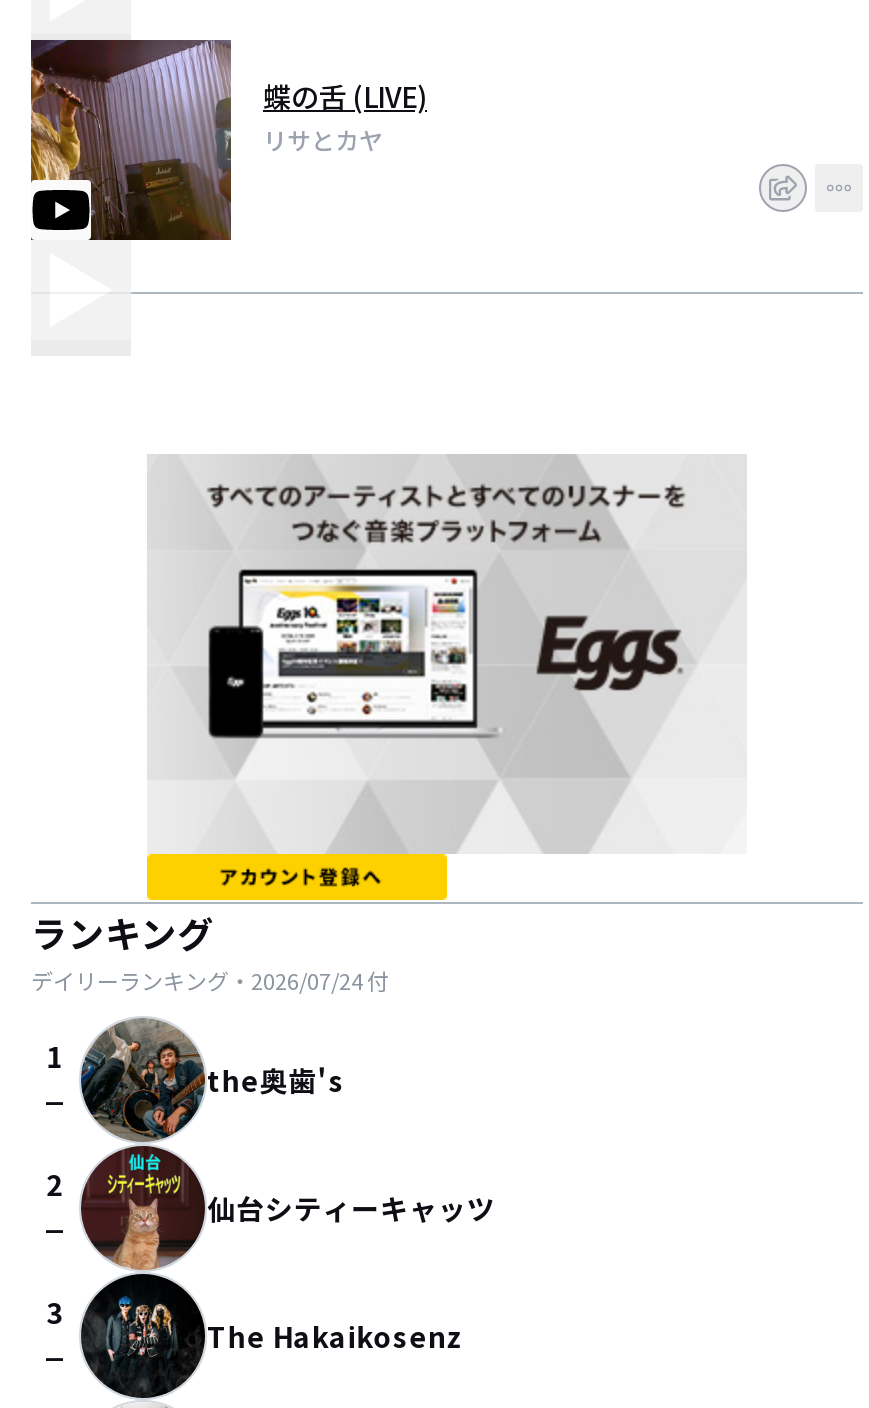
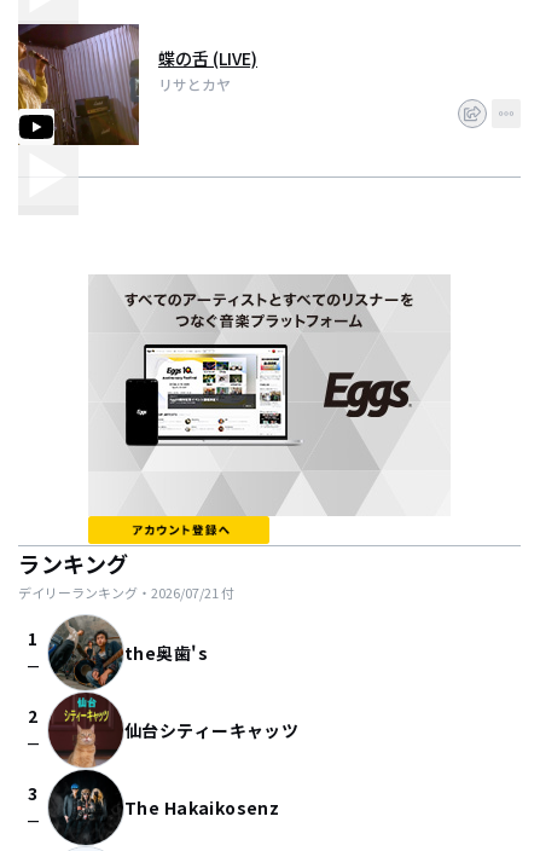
- デイリーランキング・2026/07/24付
+ デイリーランキング・2026/07/21付
